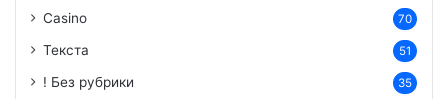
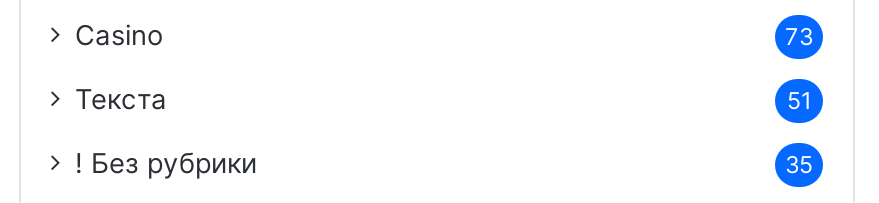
- 70
+ 73
